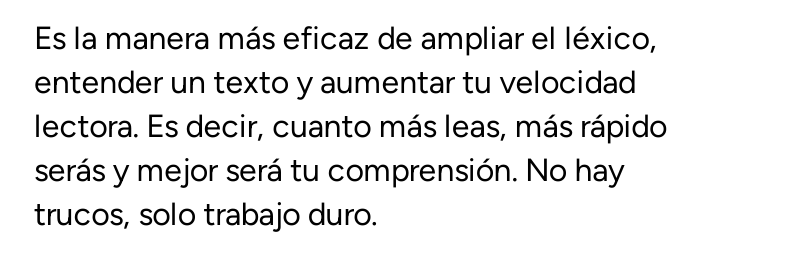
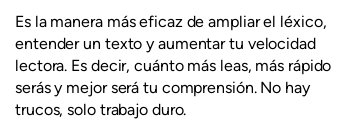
- lectora. Es decir, cuanto más leas, más rápido
+ lectora. Es decir, cuánto más leas, más rápido
